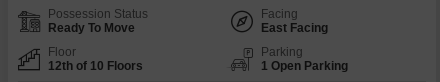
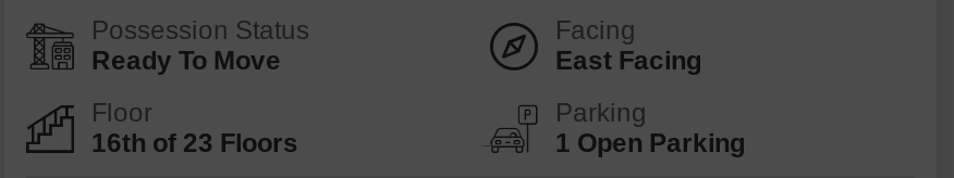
- 12th of 10 Floors
+ 16th of 23 Floors
